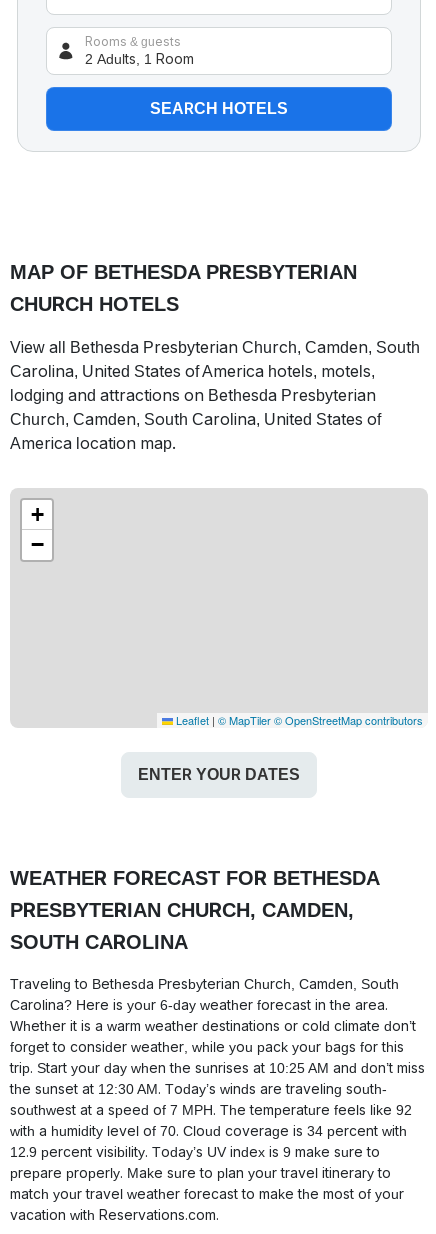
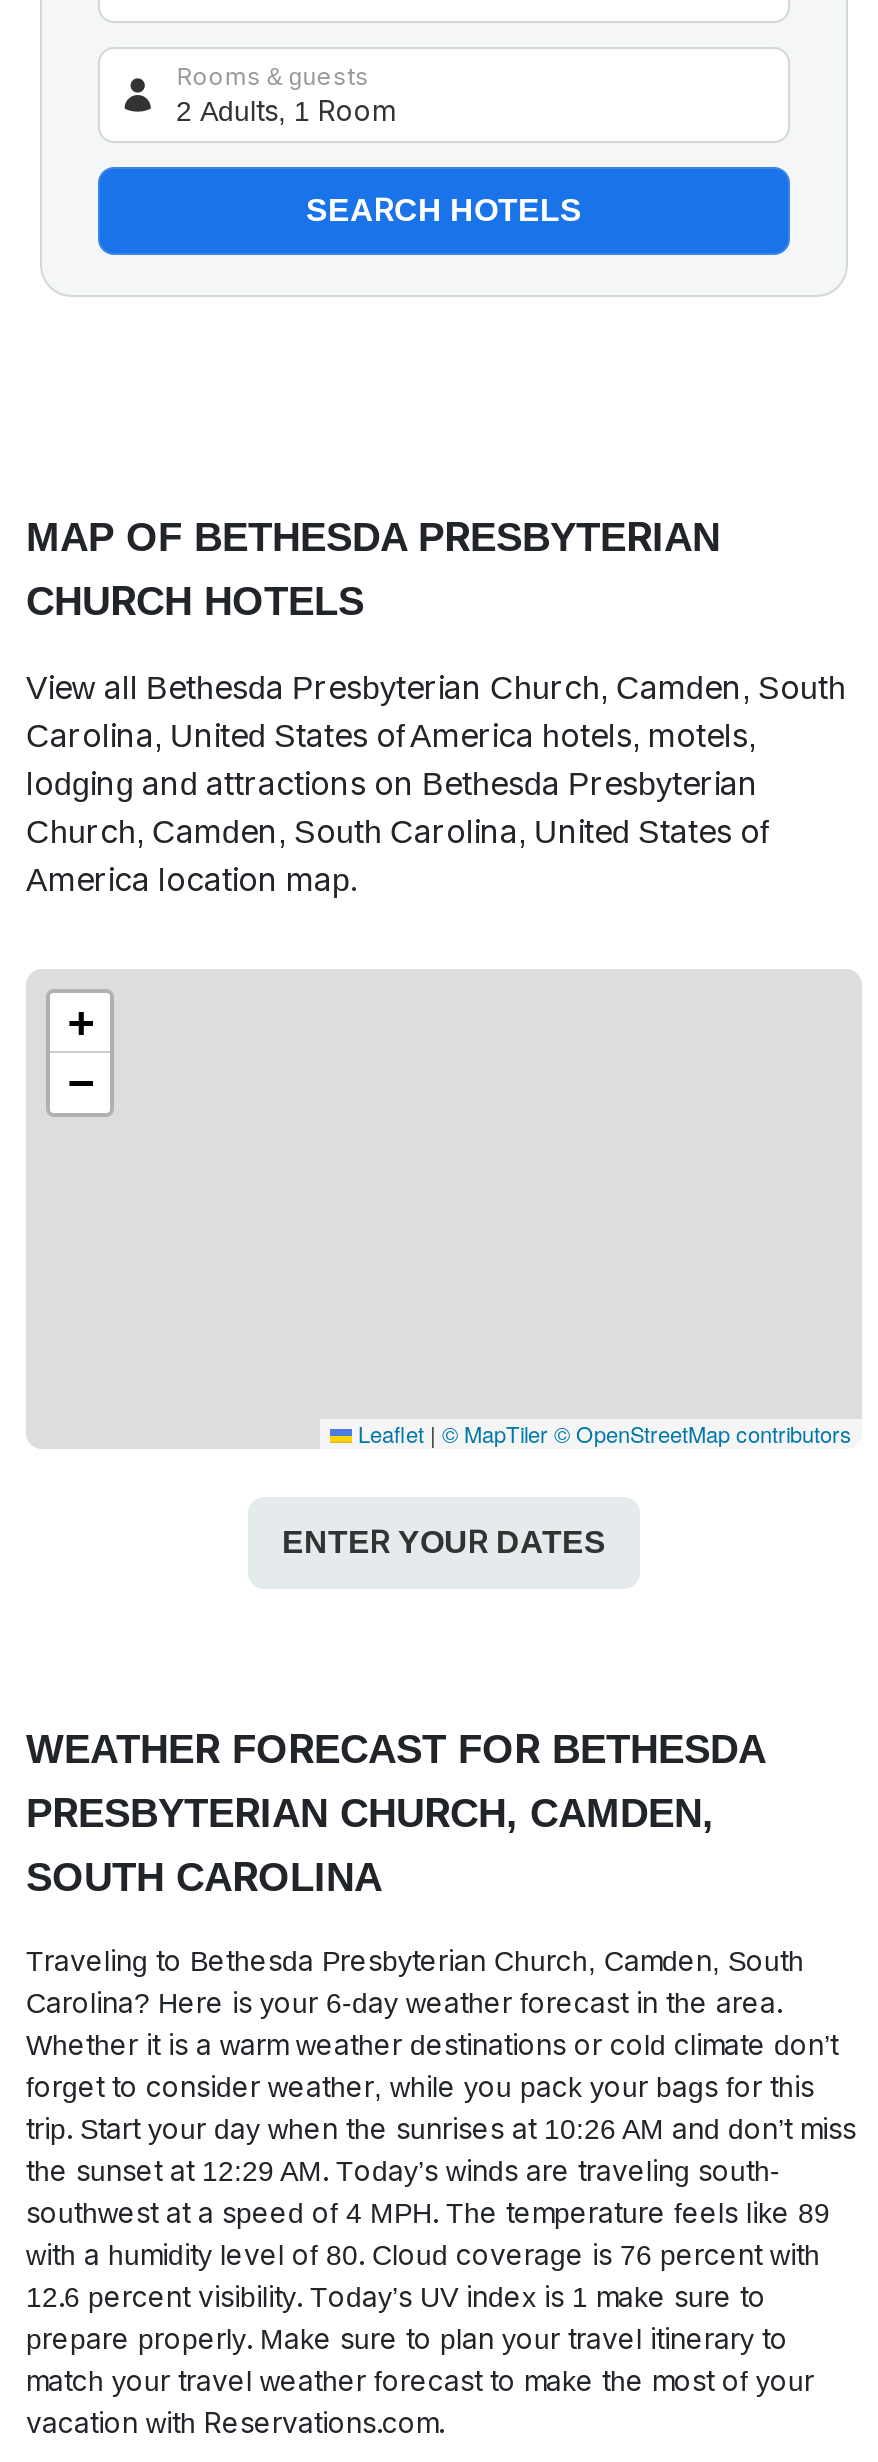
- trip. Start your day when the sunrises at 10:25 AM and don’t miss
+ trip. Start your day when the sunrises at 10:26 AM and don’t miss

- the sunset at 12:30 AM. Today’s winds are traveling south-
+ the sunset at 12:29 AM. Today’s winds are traveling south-

- southwest at a speed of 7 MPH. The temperature feels like 92
+ southwest at a speed of 4 MPH. The temperature feels like 89

- with a humidity level of 70. Cloud coverage is 34 percent with
+ with a humidity level of 80. Cloud coverage is 76 percent with

- 12.9 percent visibility. Today’s UV index is 9 make sure to
+ 12.6 percent visibility. Today’s UV index is 1 make sure to
